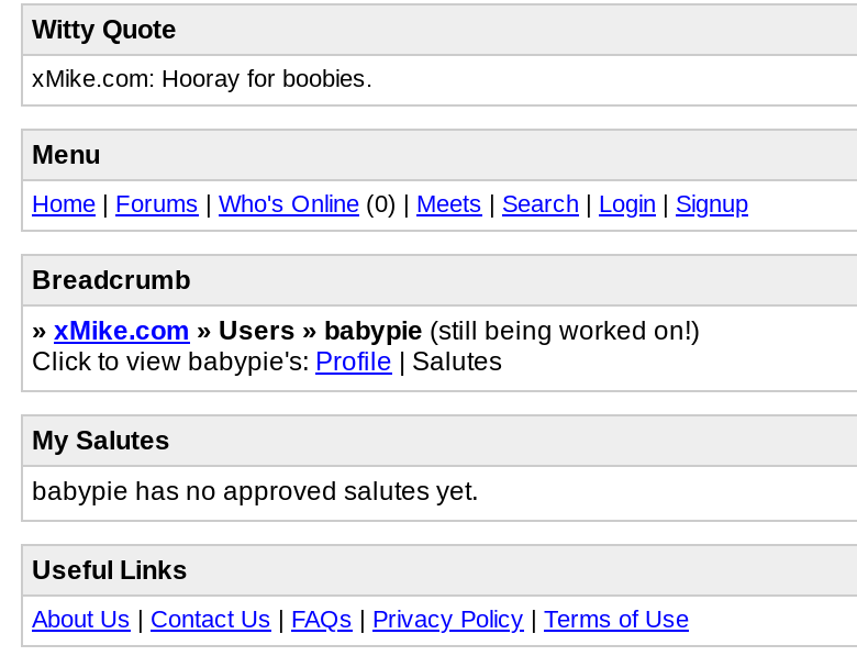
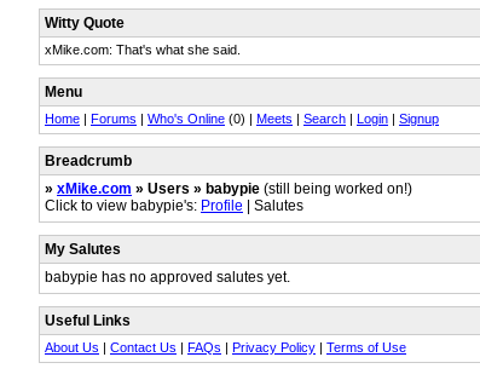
- xMike.com: Hooray for boobies.
+ xMike.com: That's what she said.
